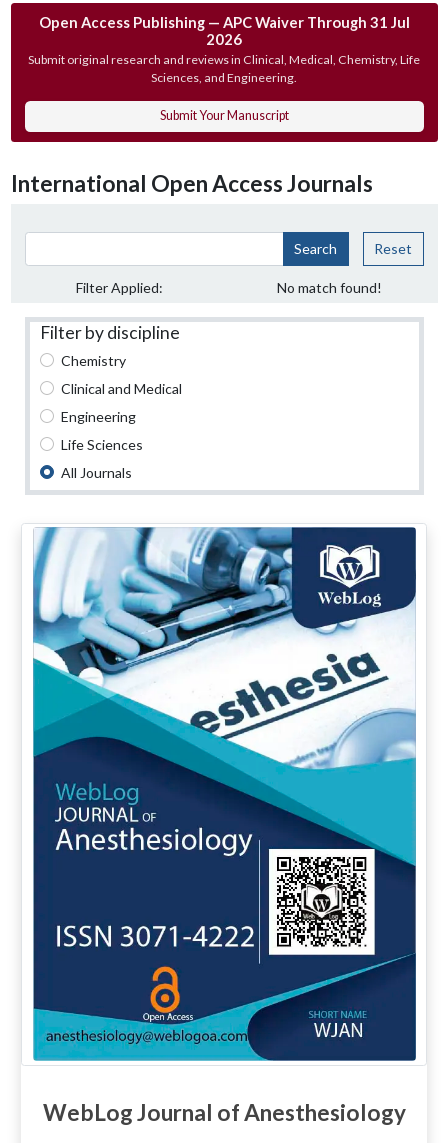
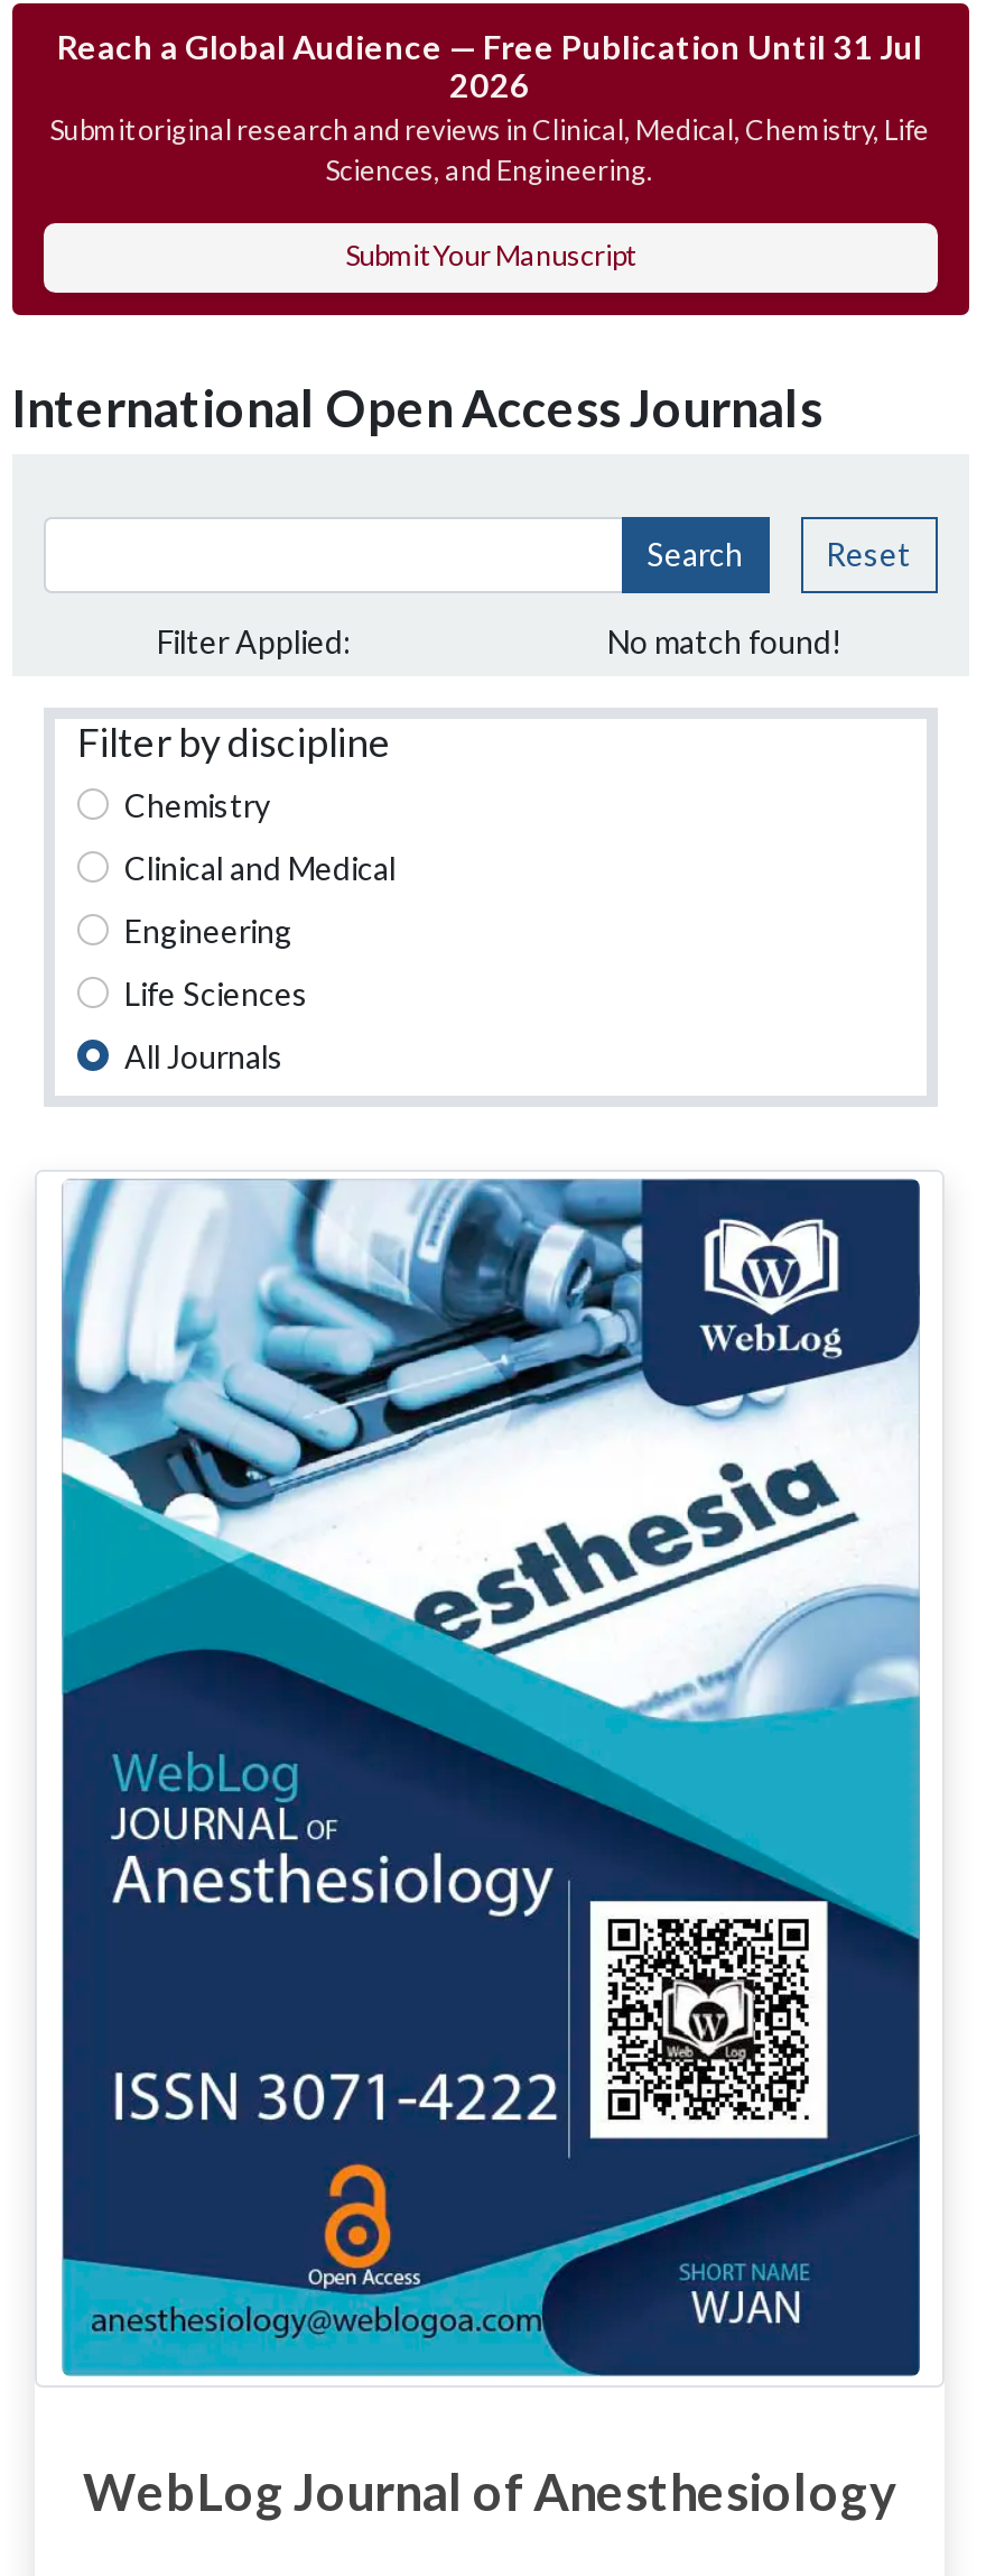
- Open Access Publishing — APC Waiver Through 31 Jul
+ Reach a Global Audience — Free Publication Until 31 Jul
